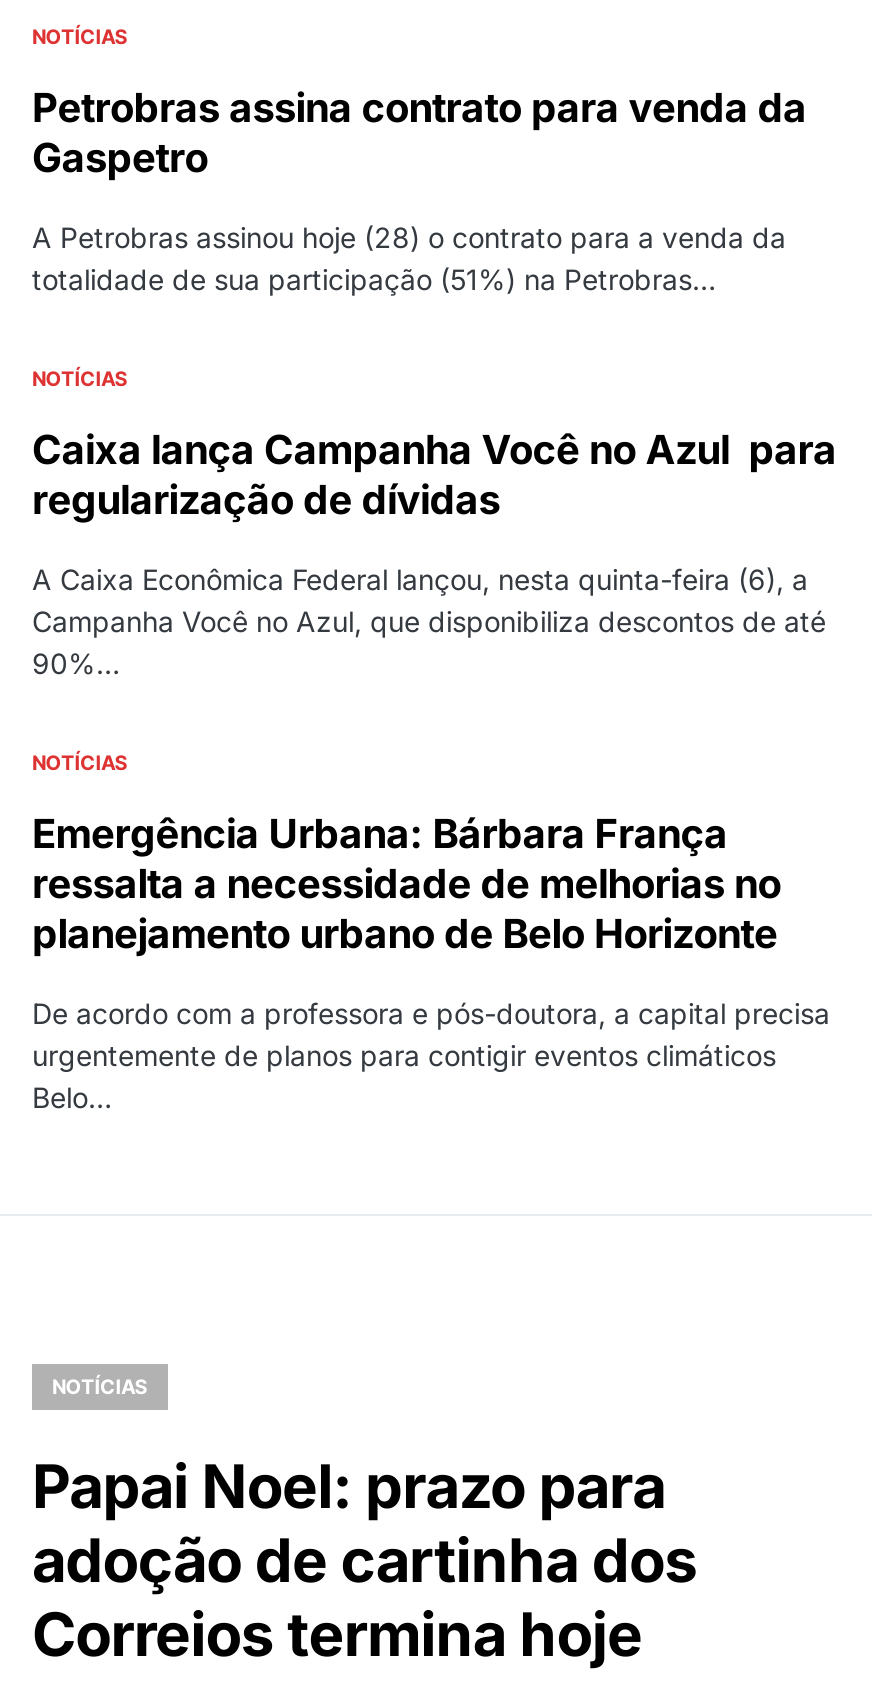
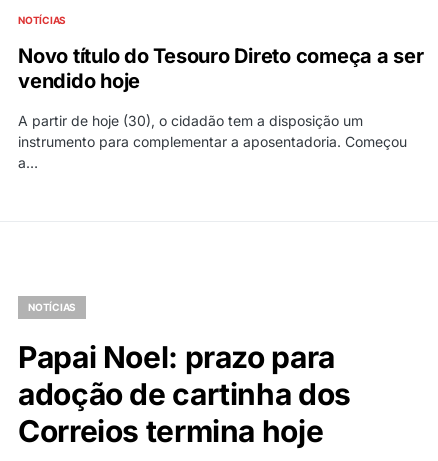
- Petrobras assina contrato para venda da
- Gaspetro
- A Petrobras assinou hoje (28) o contrato para a venda da
- totalidade de sua participação (51%) na Petrobras…
- NOTÍCIAS
- Caixa lança Campanha Você no Azul para
- regularização de dívidas
- A Caixa Econômica Federal lançou, nesta quinta-feira (6), a
- Campanha Você no Azul, que disponibiliza descontos de até
- 90%…
- NOTÍCIAS
- Emergência Urbana: Bárbara França
- ressalta a necessidade de melhorias no
- planejamento urbano de Belo Horizonte
- De acordo com a professora e pós-doutora, a capital precisa
- urgentemente de planos para contigir eventos climáticos
- Belo…
+ Novo título do Tesouro Direto começa a ser
+ vendido hoje
+ A partir de hoje (30), o cidadão tem a disposição um
+ instrumento para complementar a aposentadoria. Começou
+ a…
